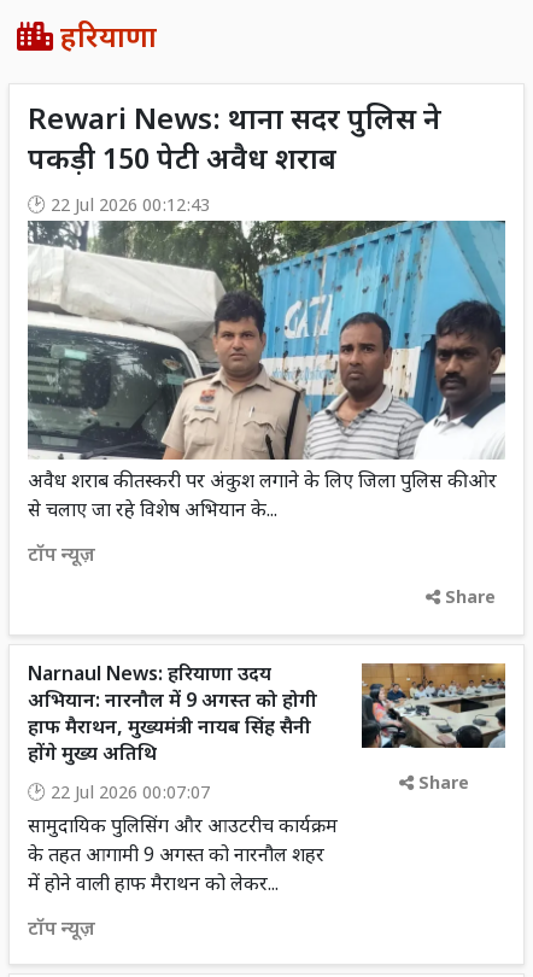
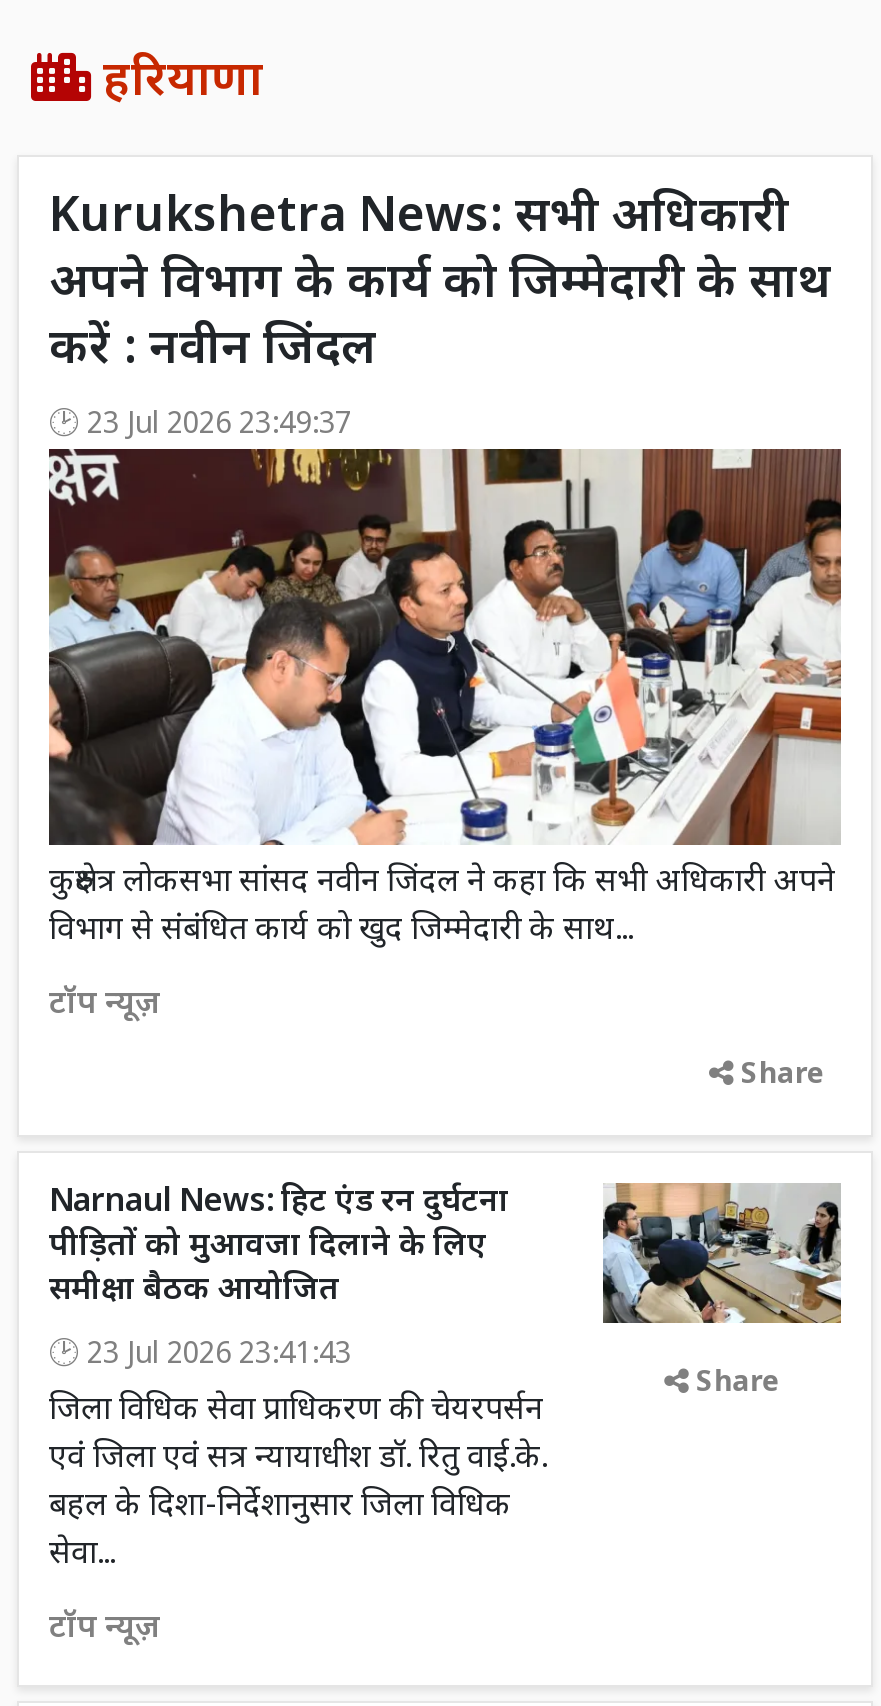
- Rewari News: थाना सदर पुलिस ने
- पकड़ी 150 पेटी अवैध शराब
- 22 Jul 2026 00:12:43
+ Kurukshetra News: सभी अधिकारी
+ अपने विभाग के कार्य को जिम्मेदारी के साथ
+ करें : नवीन जिंदल
+ 23 Jul 2026 23:49:37

- [image]
- अवैध शराब की तस्करी पर अंकुश लगाने के लिए जिला पुलिस की ओर
- से चलाए जा रहे विशेष अभियान के...
+ [image]
+ कुरुक्षेत्र लोकसभा सांसद नवीन जिंदल ने कहा कि सभी अधिकारी अपने
+ विभाग से संबंधित कार्य को खुद जिम्मेदारी के साथ...

- Narnaul News: हरियाणा उदय
- अभियान: नारनौल में 9 अगस्त को होगी
- हाफ मैराथन, मुख्यमंत्री नायब सिंह सैनी
- होंगे मुख्य अतिथि
+ Narnaul News: हिट एंड रन दुर्घटना
+ पीड़ितों को मुआवजा दिलाने के लिए
+ समीक्षा बैठक आयोजित

- [image]
+ [image]

- 22 Jul 2026 00:07:07
- सामुदायिक पुलिसिंग और आउटरीच कार्यक्रम
- के तहत आगामी 9 अगस्त को नारनौल शहर
- में होने वाली हाफ मैराथन को लेकर...
+ 23 Jul 2026 23:41:43
+ जिला विधिक सेवा प्राधिकरण की चेयरपर्सन
+ एवं जिला एवं सत्र न्यायाधीश डॉ. रितु वाई.के.
+ बहल के दिशा-निर्देशानुसार जिला विधिक
+ सेवा...
